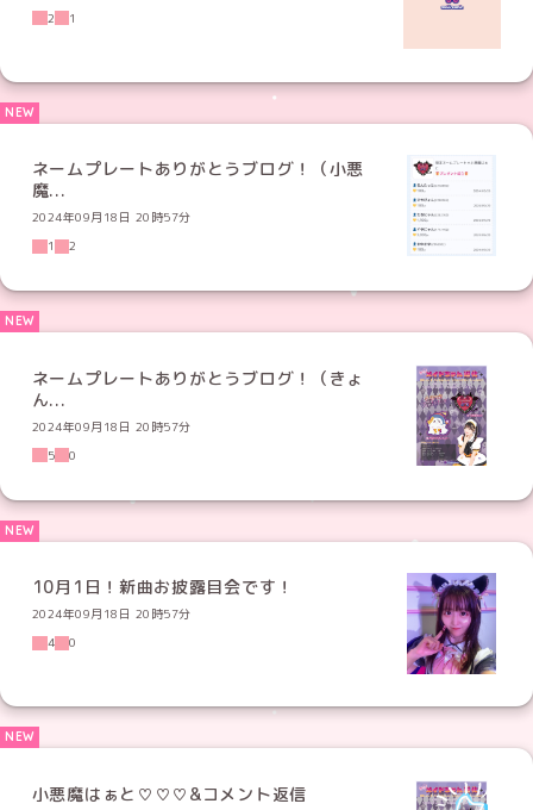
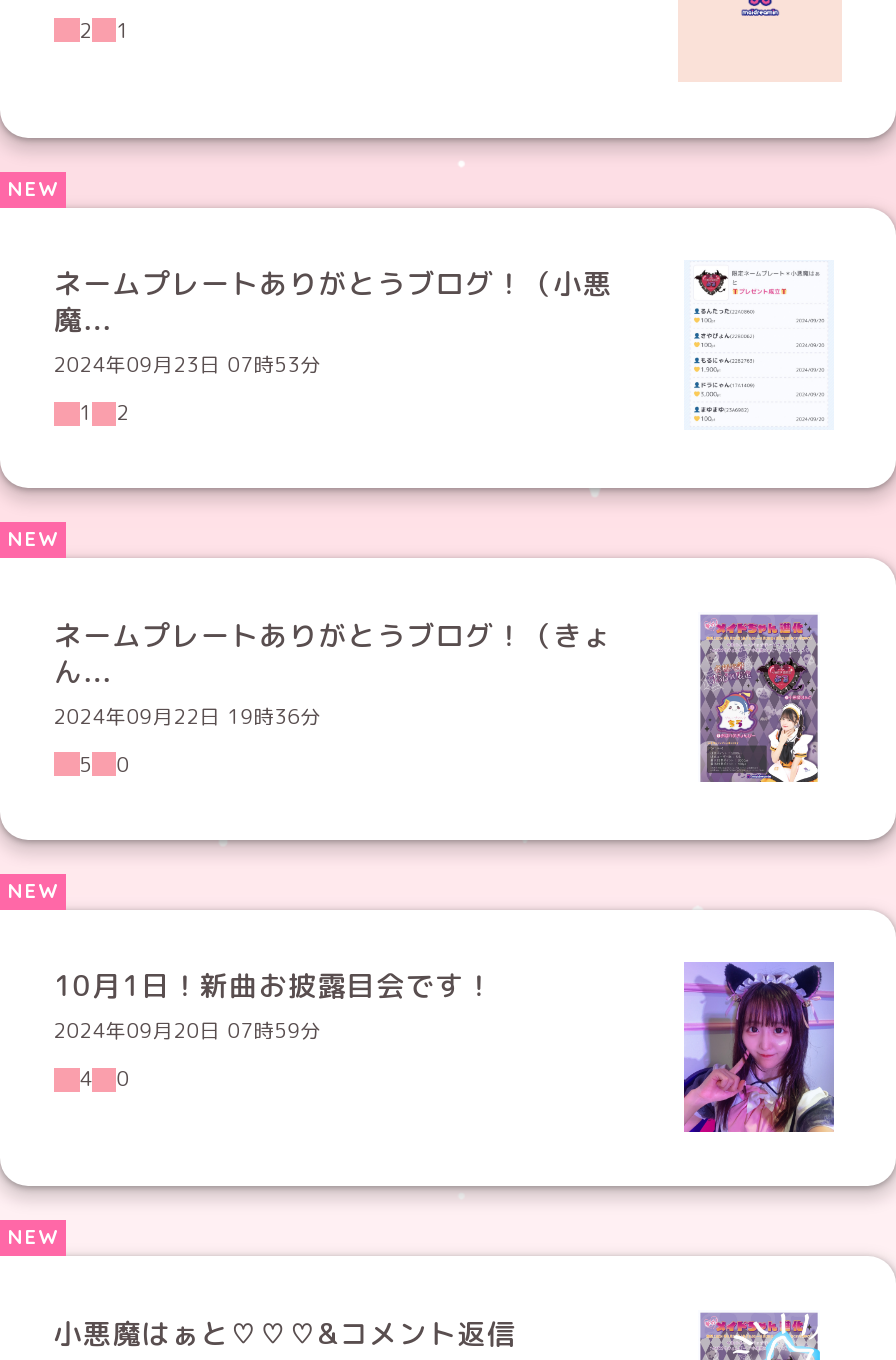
- 2024年09月18日 20時57分
+ 2024年09月23日 07時53分

- 2024年09月18日 20時57分
+ 2024年09月22日 19時36分

- 2024年09月18日 20時57分
+ 2024年09月20日 07時59分
